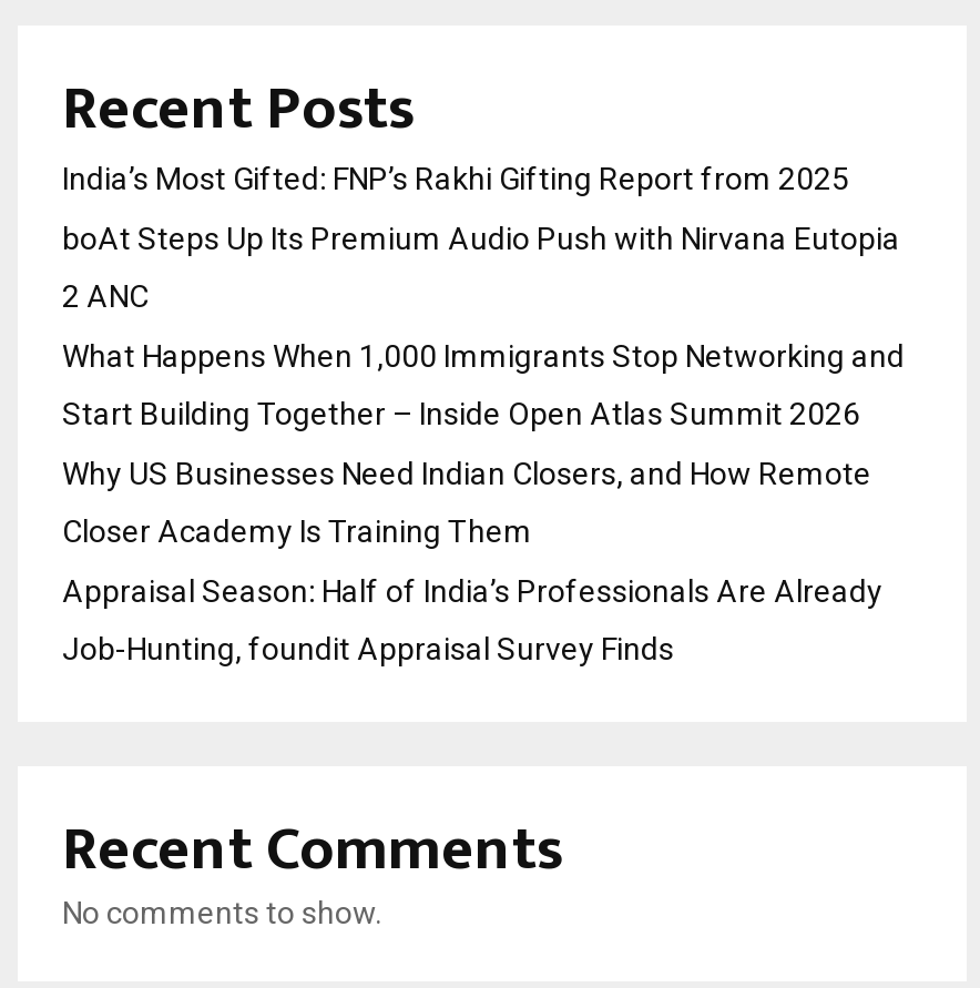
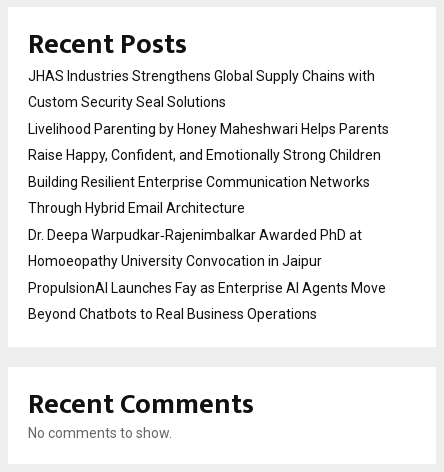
- India’s Most Gifted: FNP’s Rakhi Gifting Report from 2025
- boAt Steps Up Its Premium Audio Push with Nirvana Eutopia
- 2 ANC
- What Happens When 1,000 Immigrants Stop Networking and
- Start Building Together – Inside Open Atlas Summit 2026
- Why US Businesses Need Indian Closers, and How Remote
- Closer Academy Is Training Them
- Appraisal Season: Half of India’s Professionals Are Already
- Job-Hunting, foundit Appraisal Survey Finds
+ JHAS Industries Strengthens Global Supply Chains with
+ Custom Security Seal Solutions
+ Livelihood Parenting by Honey Maheshwari Helps Parents
+ Raise Happy, Confident, and Emotionally Strong Children
+ Building Resilient Enterprise Communication Networks
+ Through Hybrid Email Architecture
+ Dr. Deepa Warpudkar‑Rajenimbalkar Awarded PhD at
+ Homoeopathy University Convocation in Jaipur
+ PropulsionAI Launches Fay as Enterprise AI Agents Move
+ Beyond Chatbots to Real Business Operations
